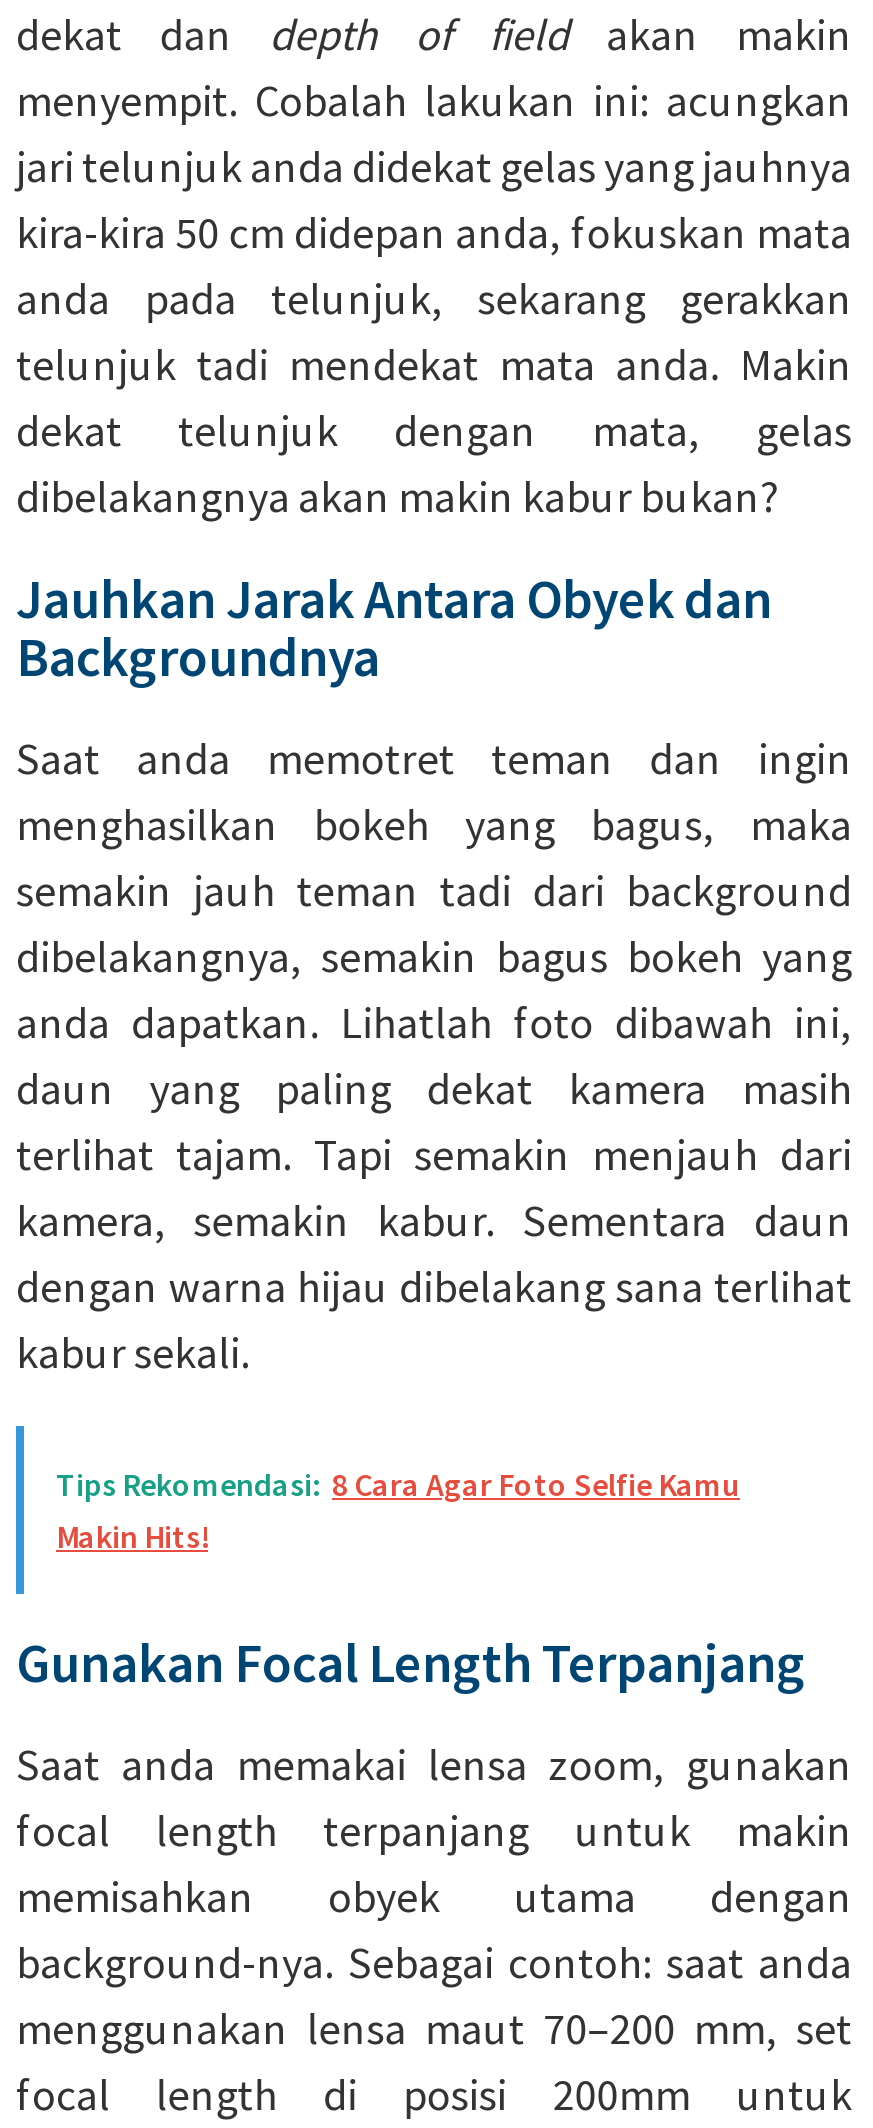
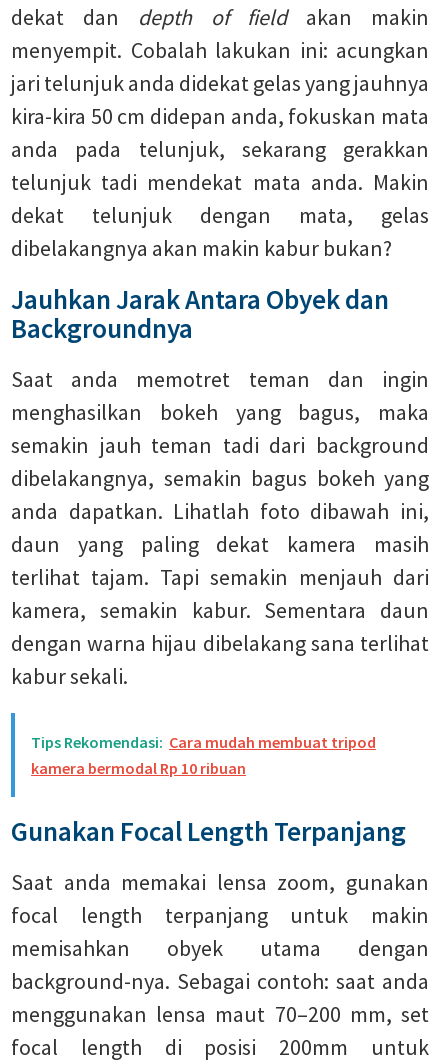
- Tips Rekomendasi: 8 Cara Agar Foto Selfie Kamu
- Makin Hits!
+ Tips Rekomendasi: Cara mudah membuat tripod
+ kamera bermodal Rp 10 ribuan
